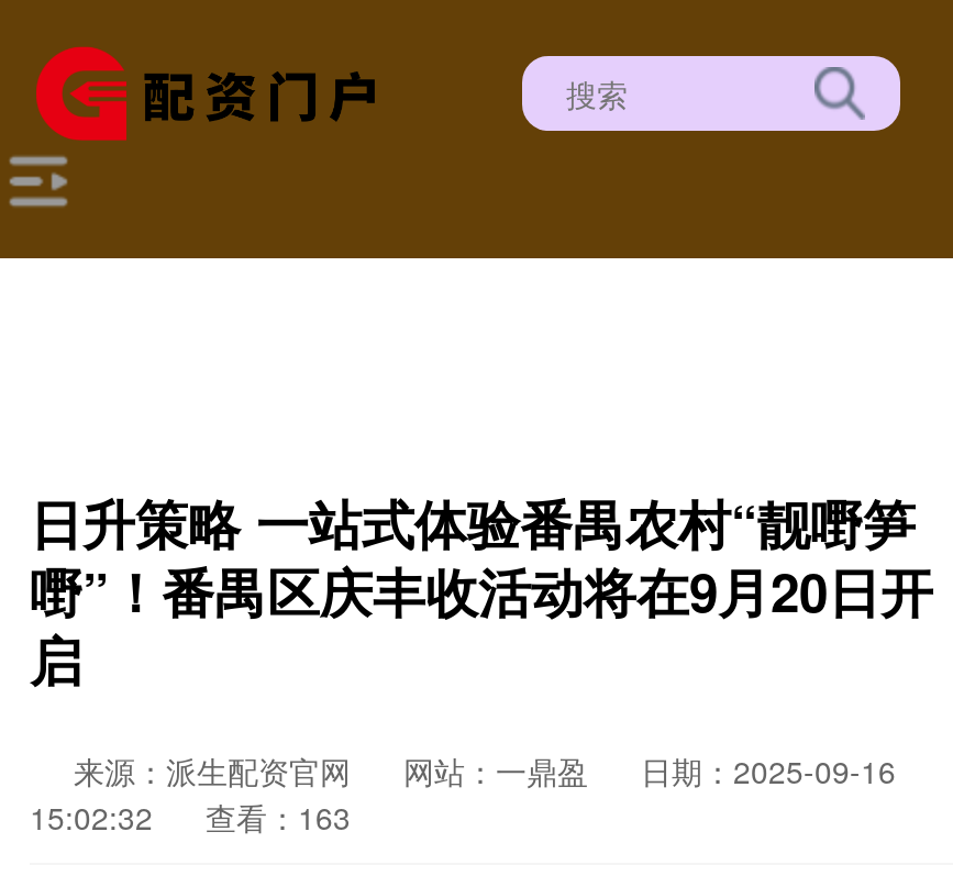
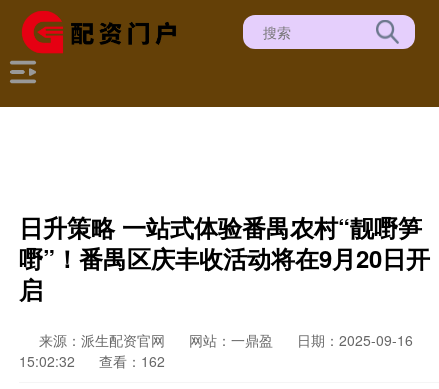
- 15:02:32 查看：163
+ 15:02:32 查看：162
